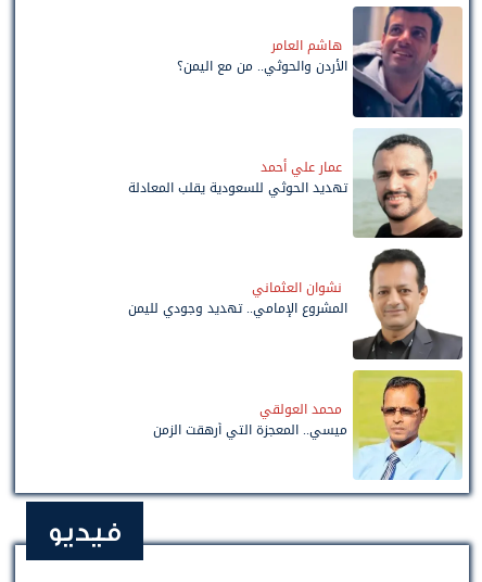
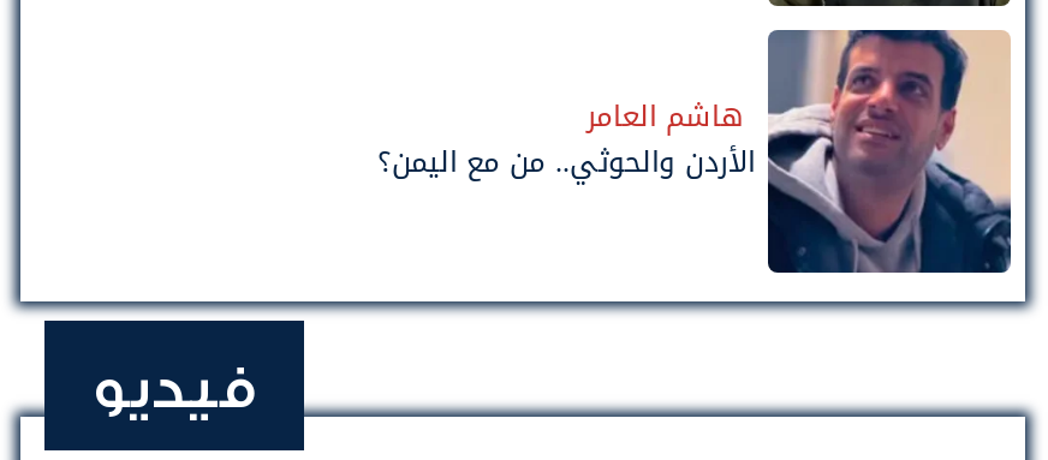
- [image]
- عمار علي أحمد
- تهديد الحوثي للسعودية يقلب المعادلة

- [image]
- نشوان العثماني
- المشروع الإمامي.. تهديد وجودي لليمن

- [image]
- محمد العولقي
- ميسي.. المعجزة التي أرهقت الزمن
